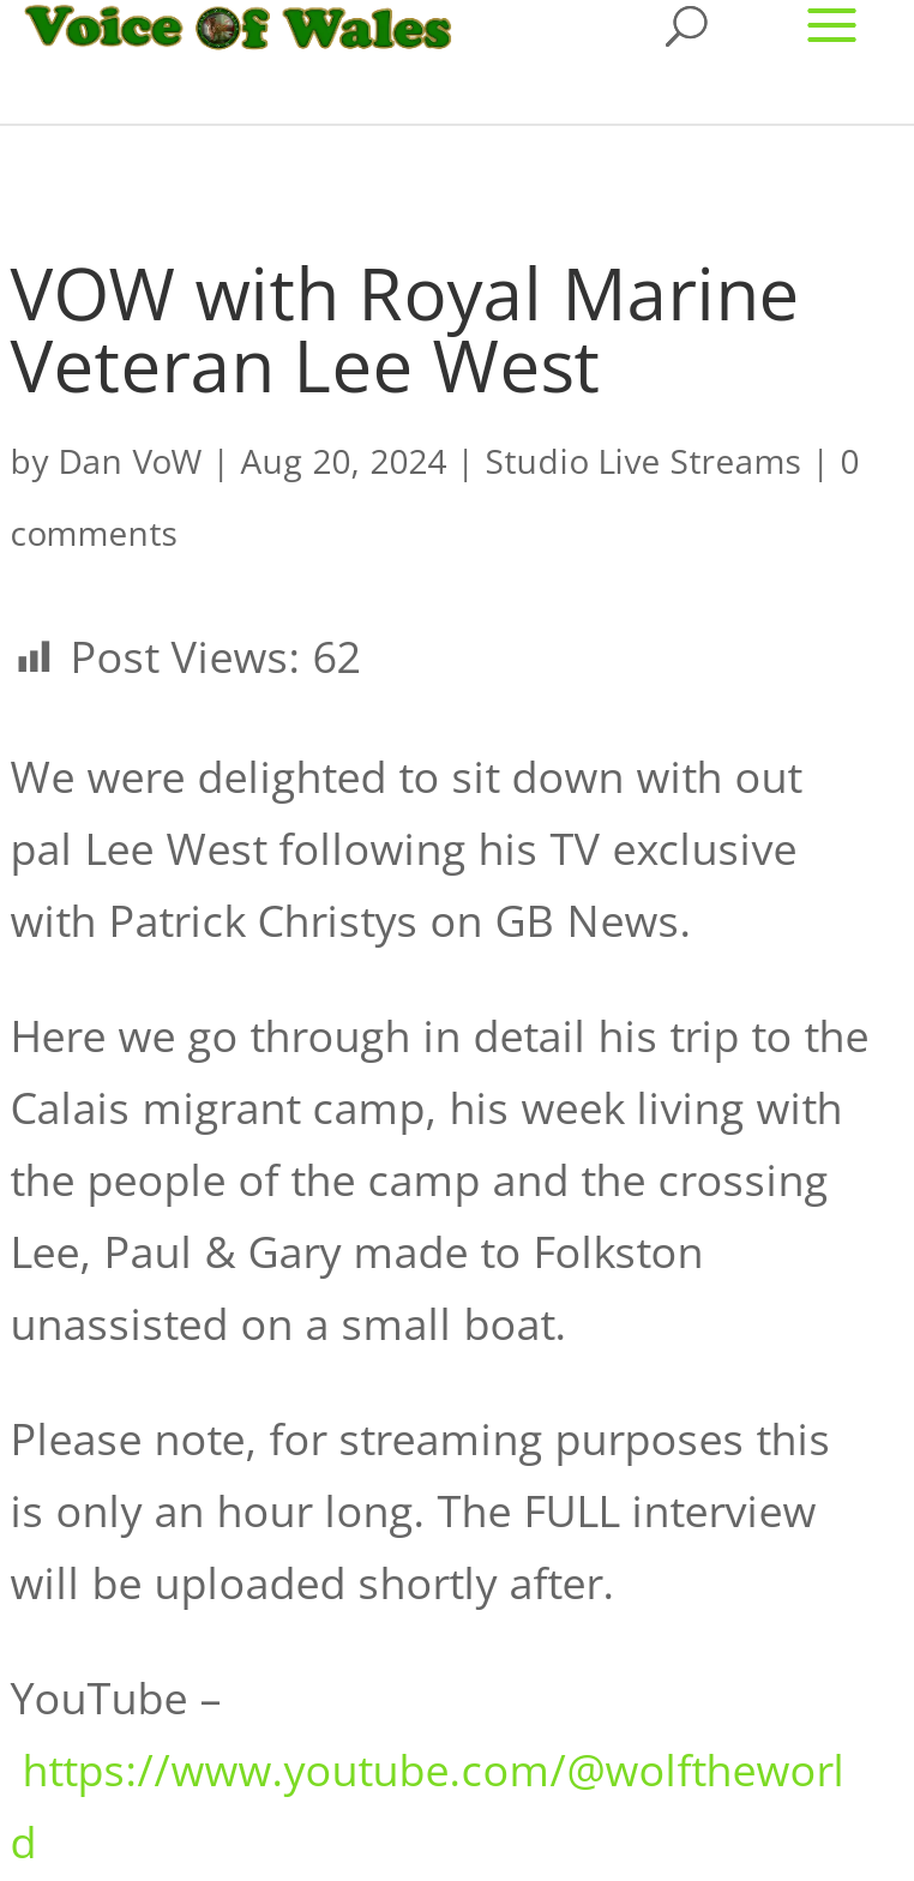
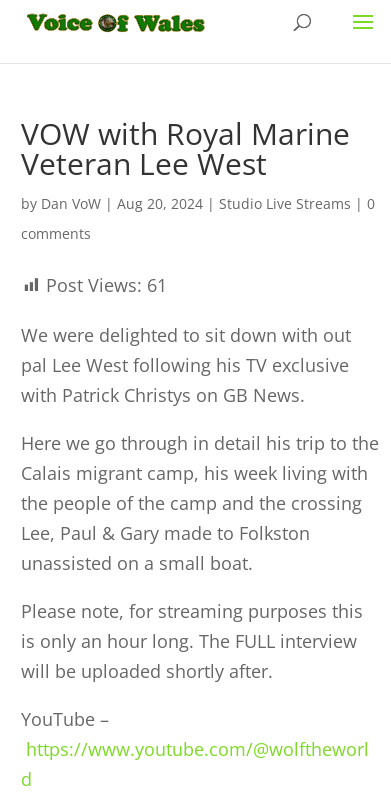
- Post Views: 62
+ Post Views: 61
